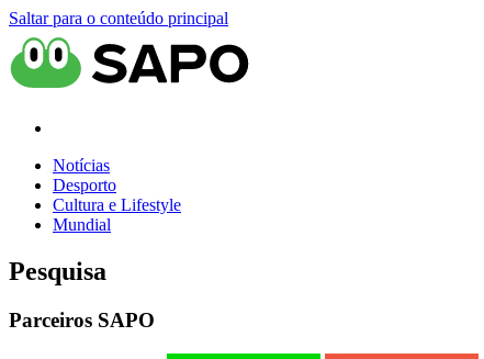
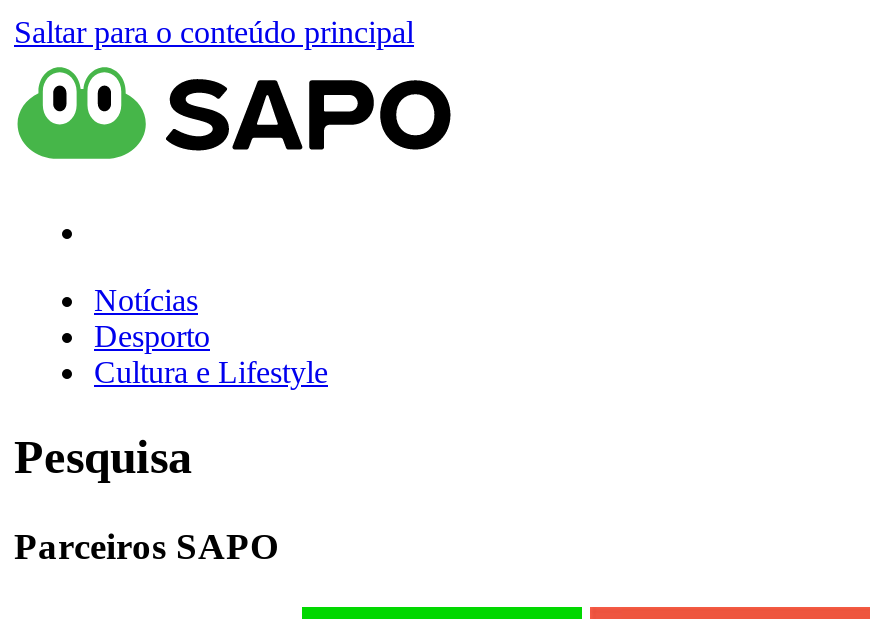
- Mundial
